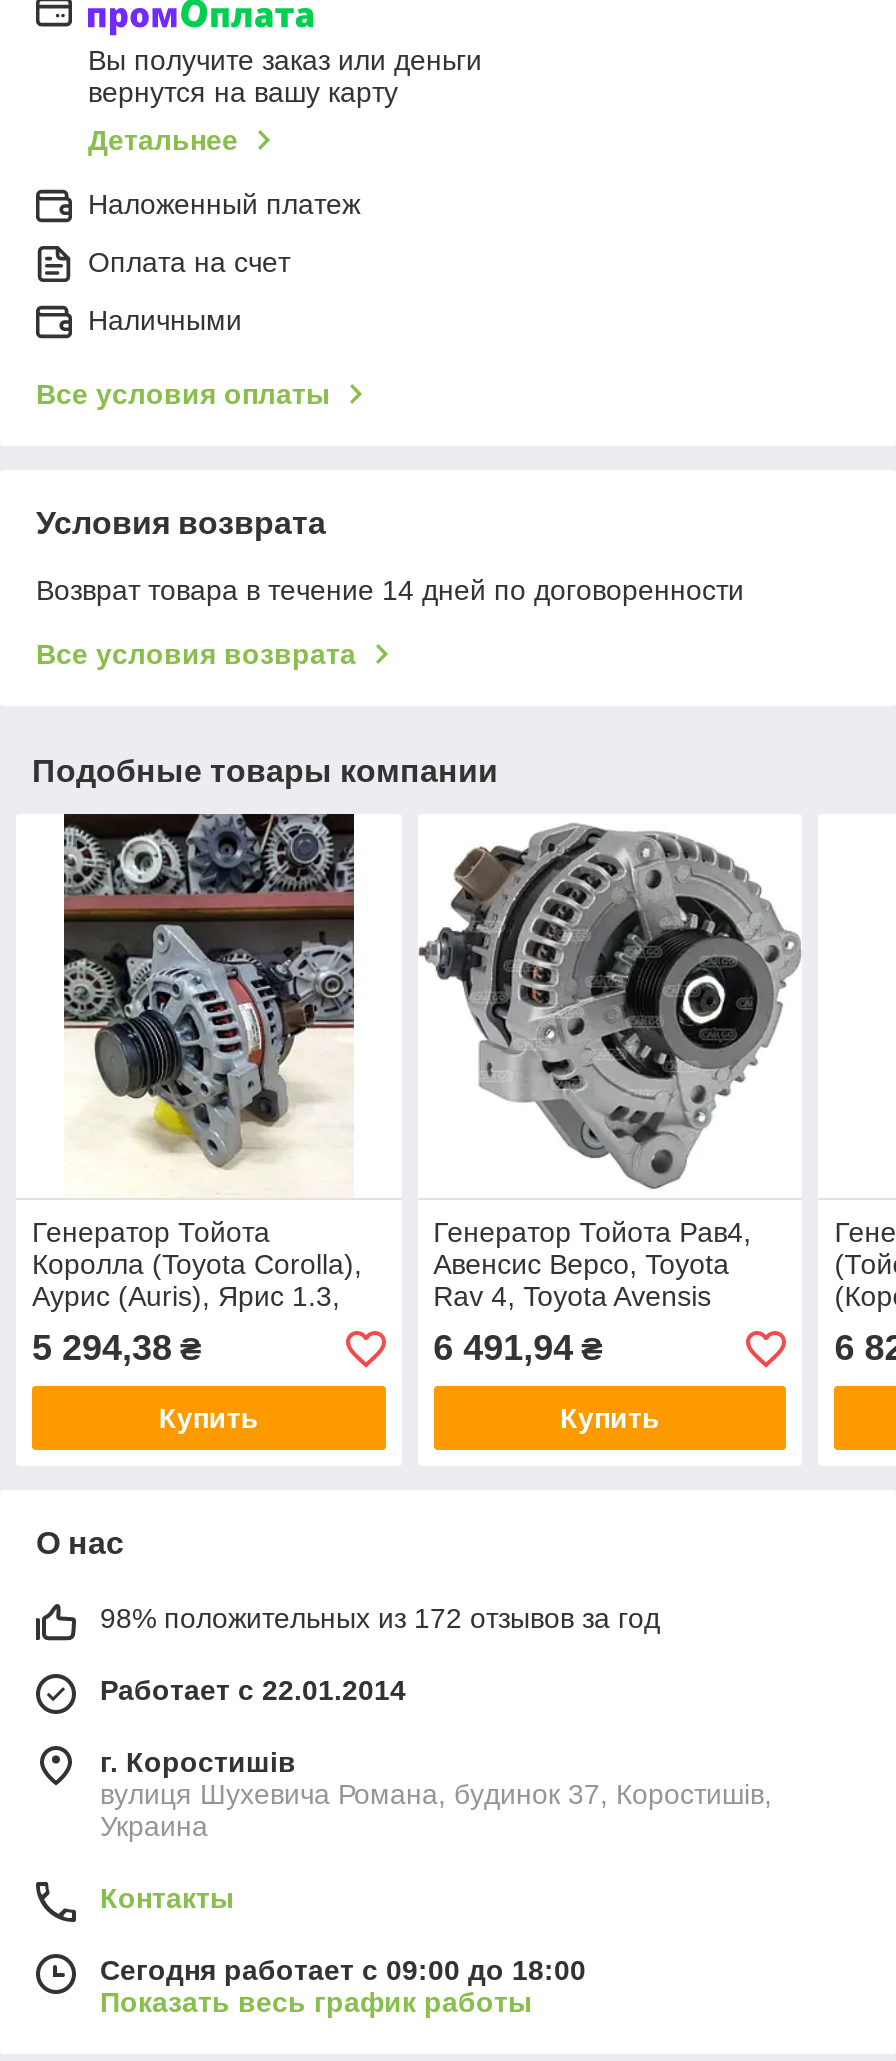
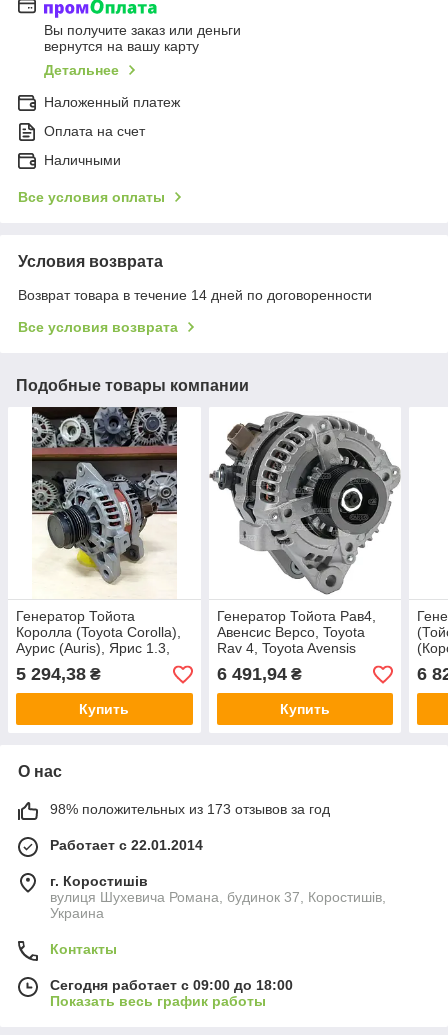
- 98% положительных из 172 отзывов за год
+ 98% положительных из 173 отзывов за год
